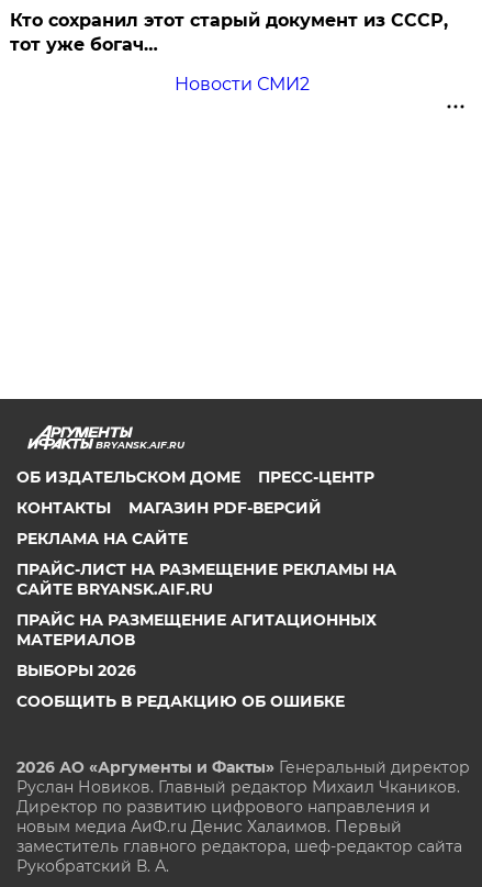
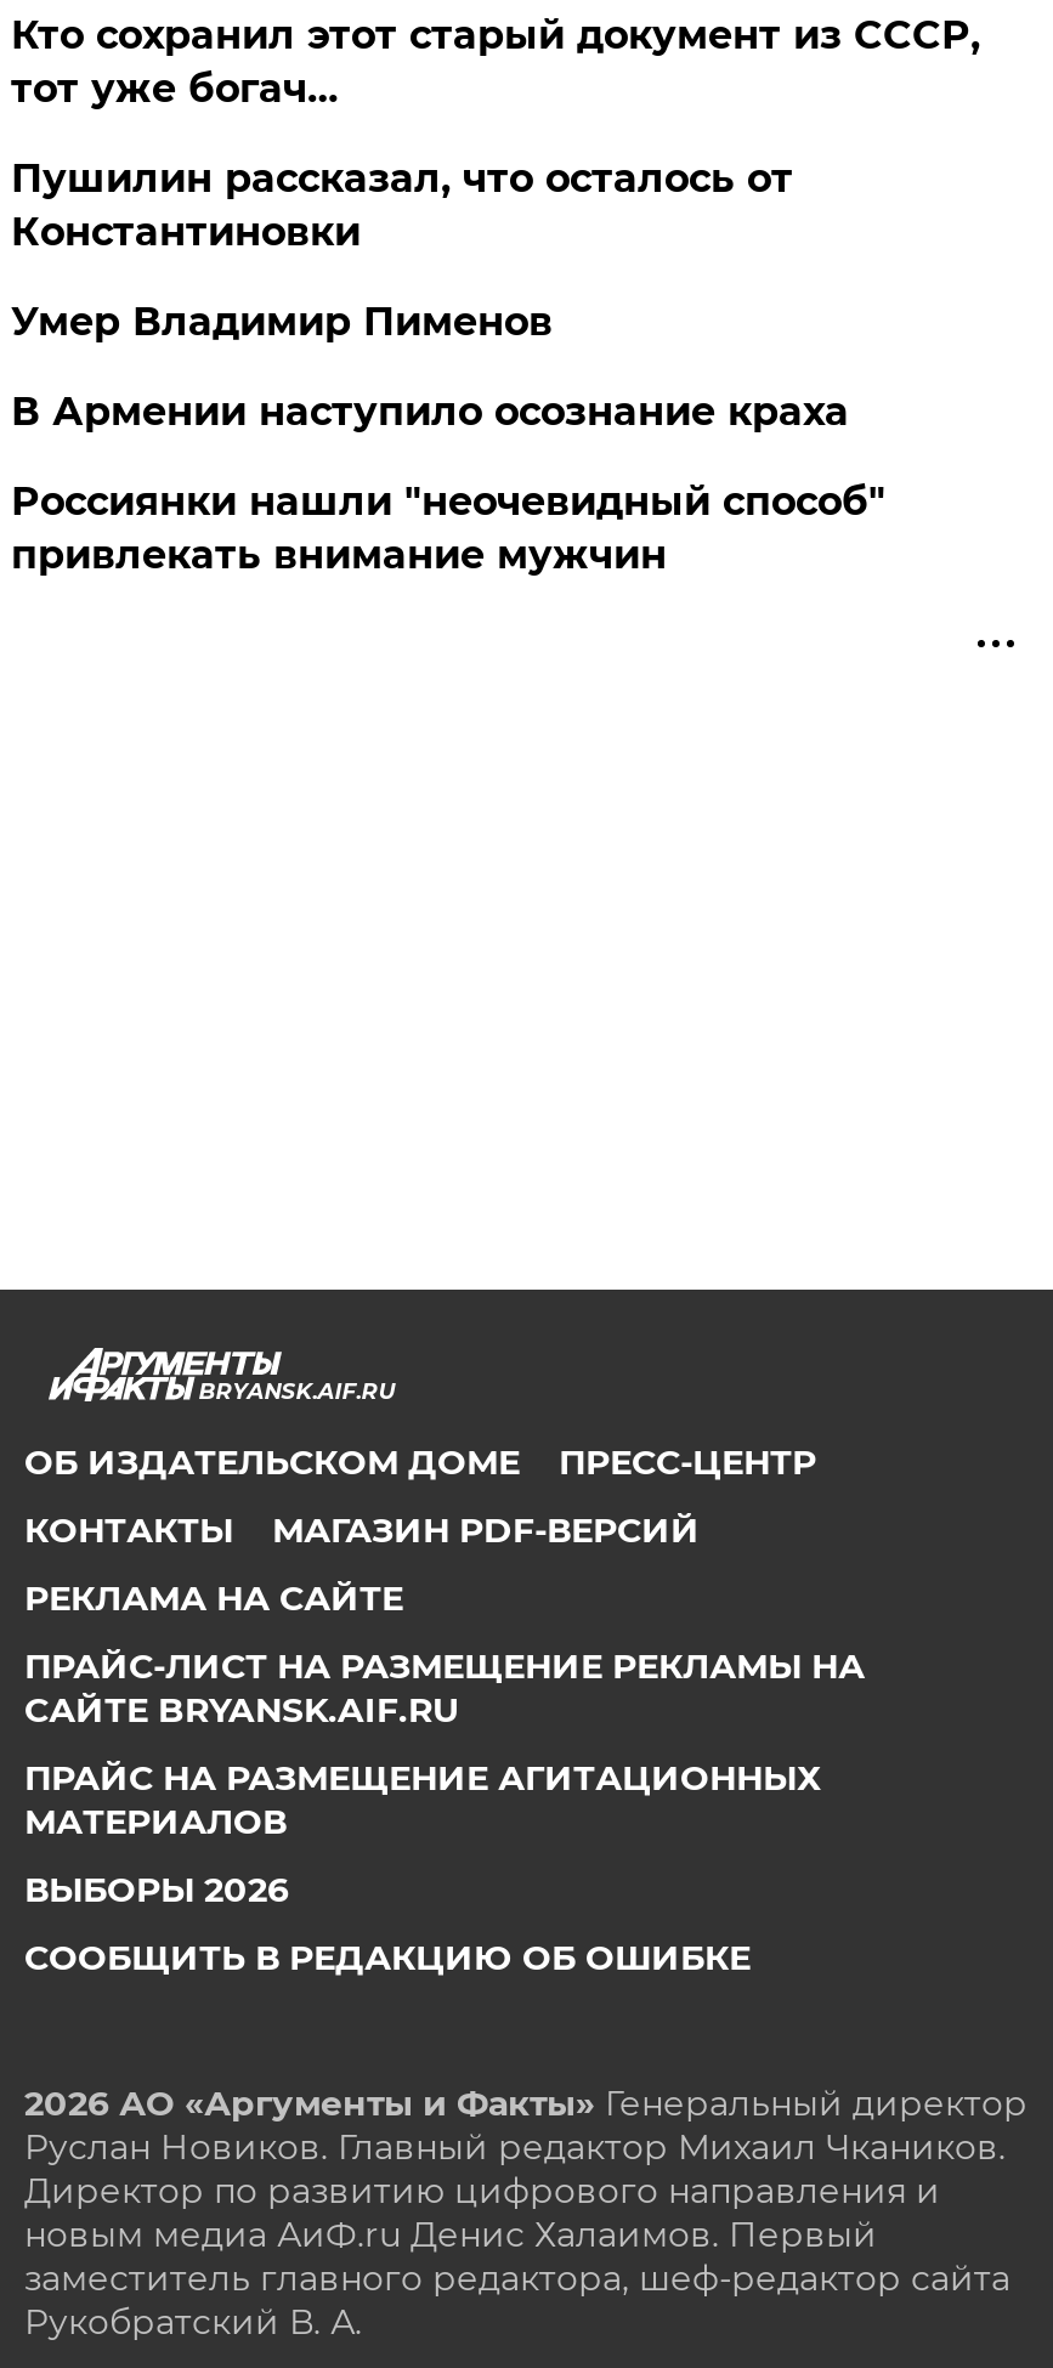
- Новости СМИ2
+ Пушилин рассказал, что осталось от
+ Константиновки
+ Умер Владимир Пименов
+ В Армении наступило осознание краха
+ Россиянки нашли "неочевидный способ"
+ привлекать внимание мужчин
